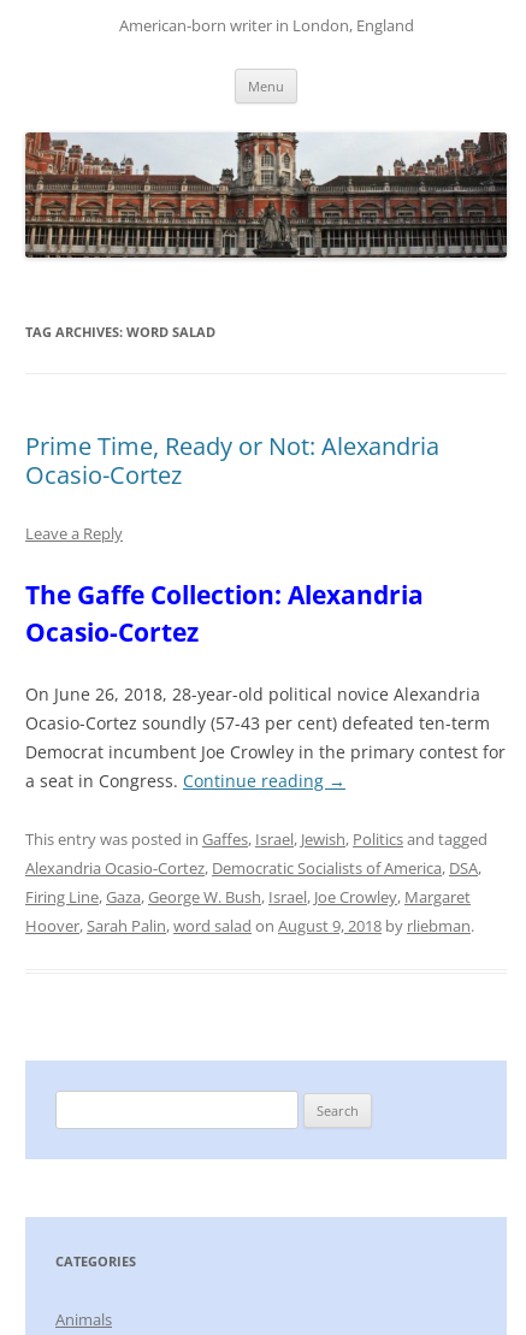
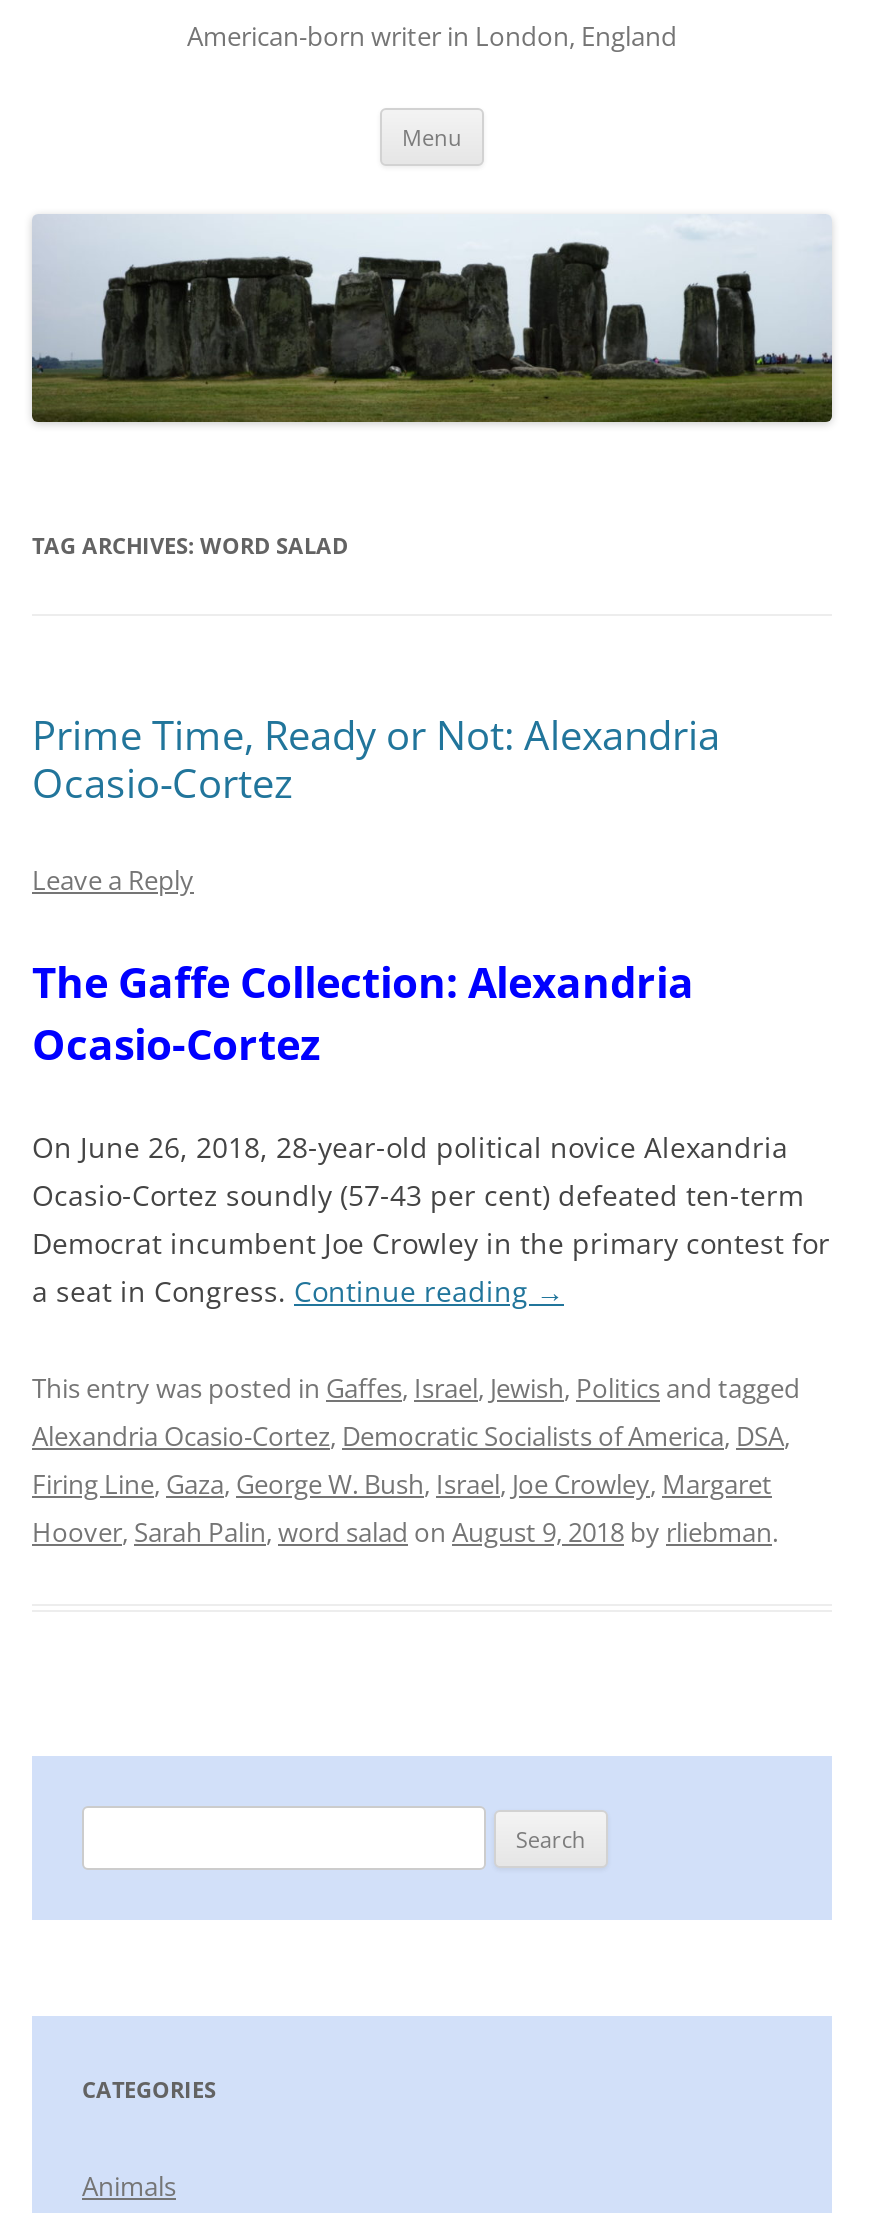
- [image]
+ [image]
